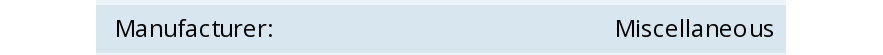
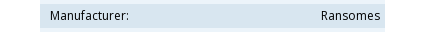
- Miscellaneous
+ Ransomes
